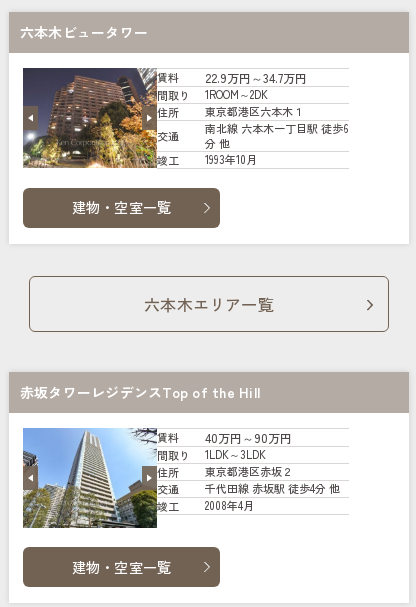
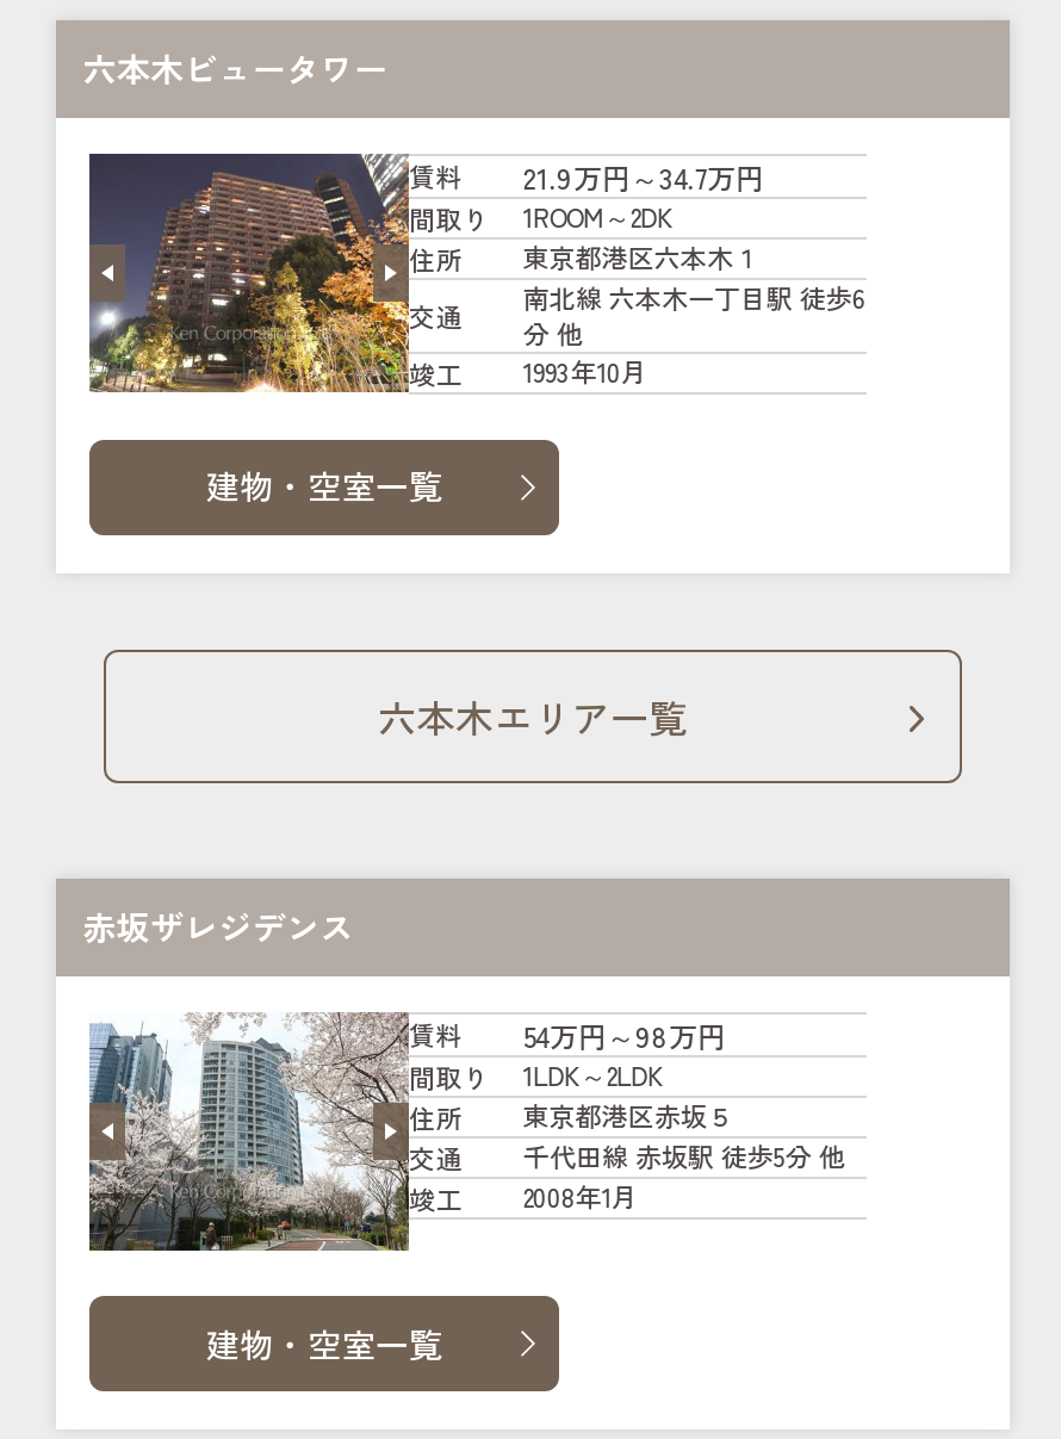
- 22.9万円～34.7万円
+ 21.9万円～34.7万円

- 赤坂タワーレジデンスTop of the Hill
+ 赤坂ザレジデンス

- [image]
- 間取り 1LDK～3LDK
+ [image]
+ 間取り 1LDK～2LDK

- 40万円～90万円
+ 54万円～98万円

- 東京都港区赤坂２
+ 東京都港区赤坂５

- 千代田線 赤坂駅 徒歩4分 他
+ 千代田線 赤坂駅 徒歩5分 他

- 2008年4月
+ 2008年1月
